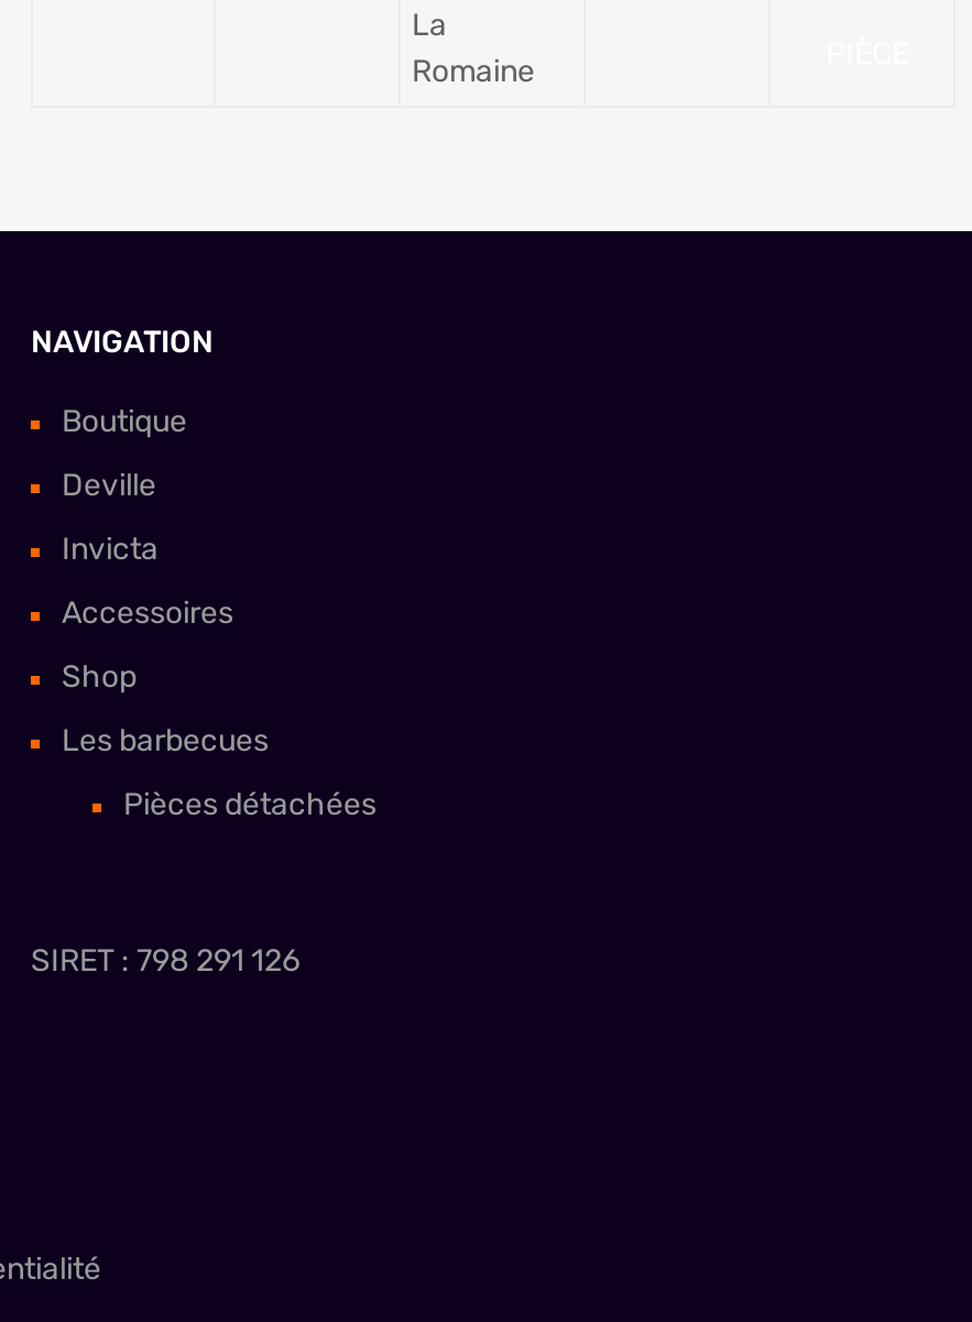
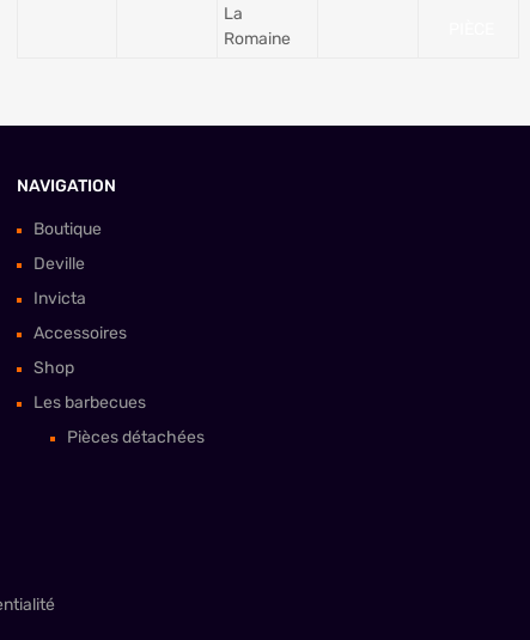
- SIRET : 798 291 126
